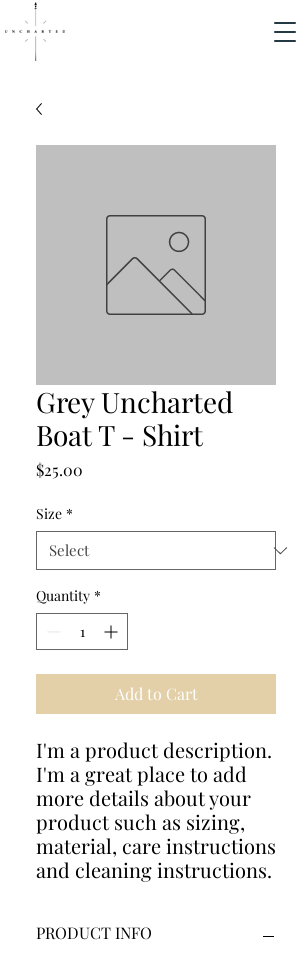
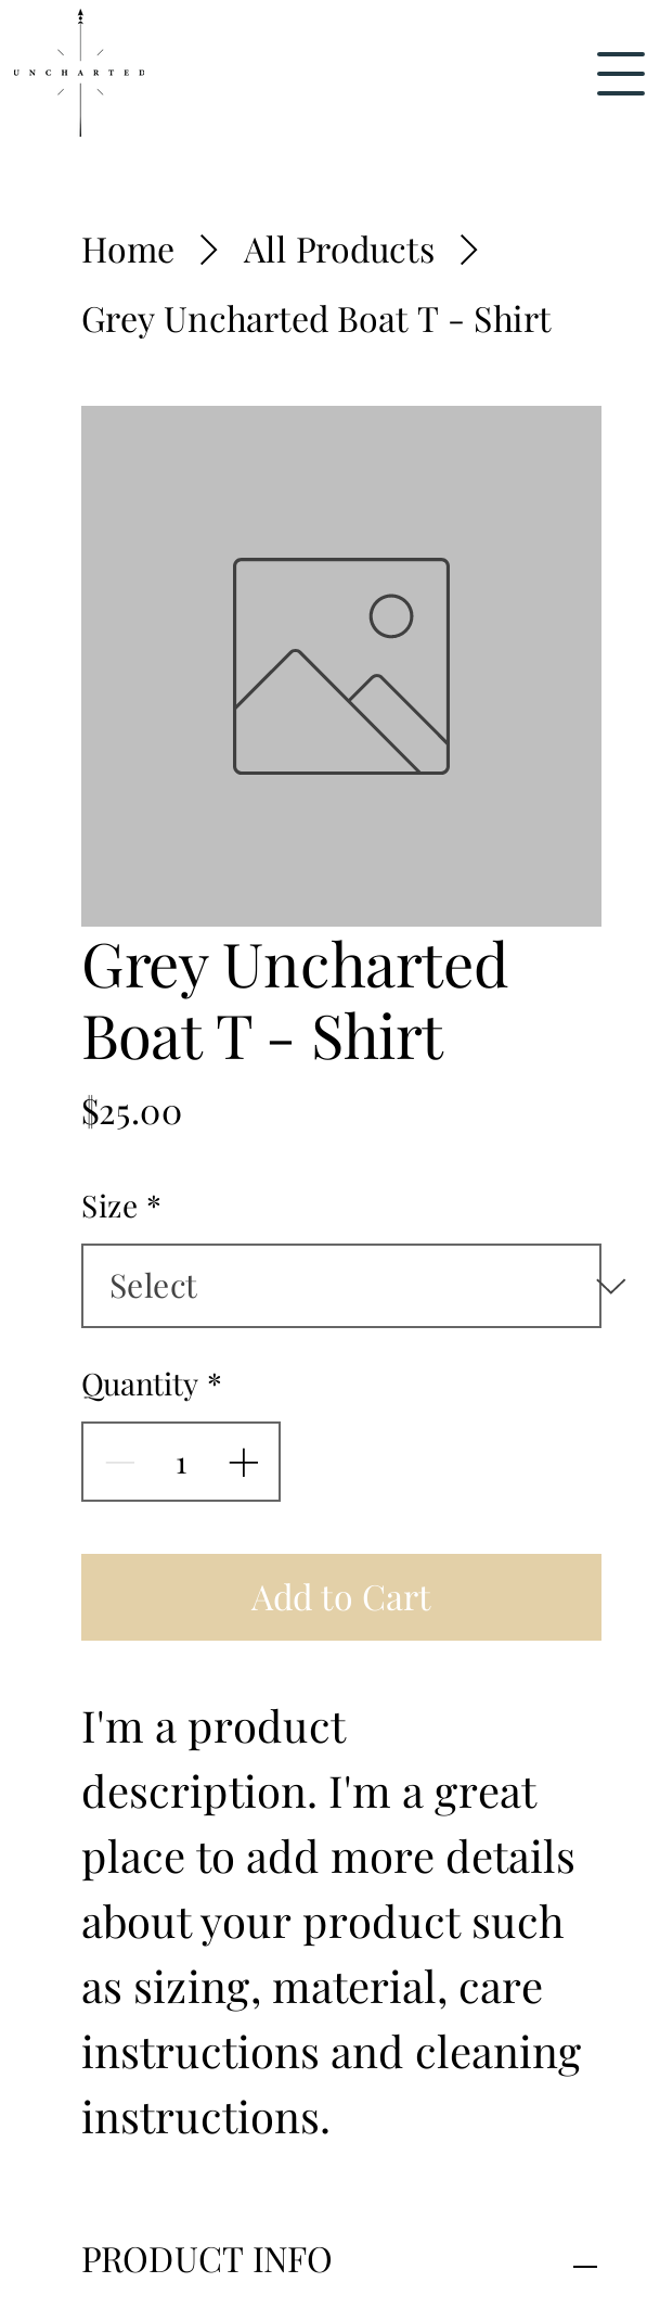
+ Home
+ All Products
+ Grey Uncharted Boat T - Shirt
